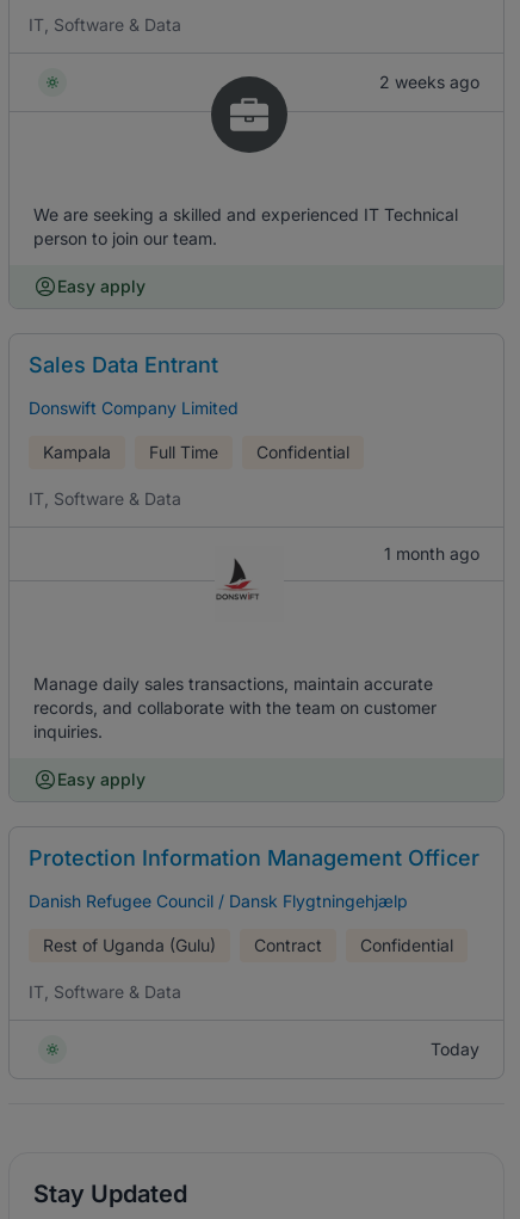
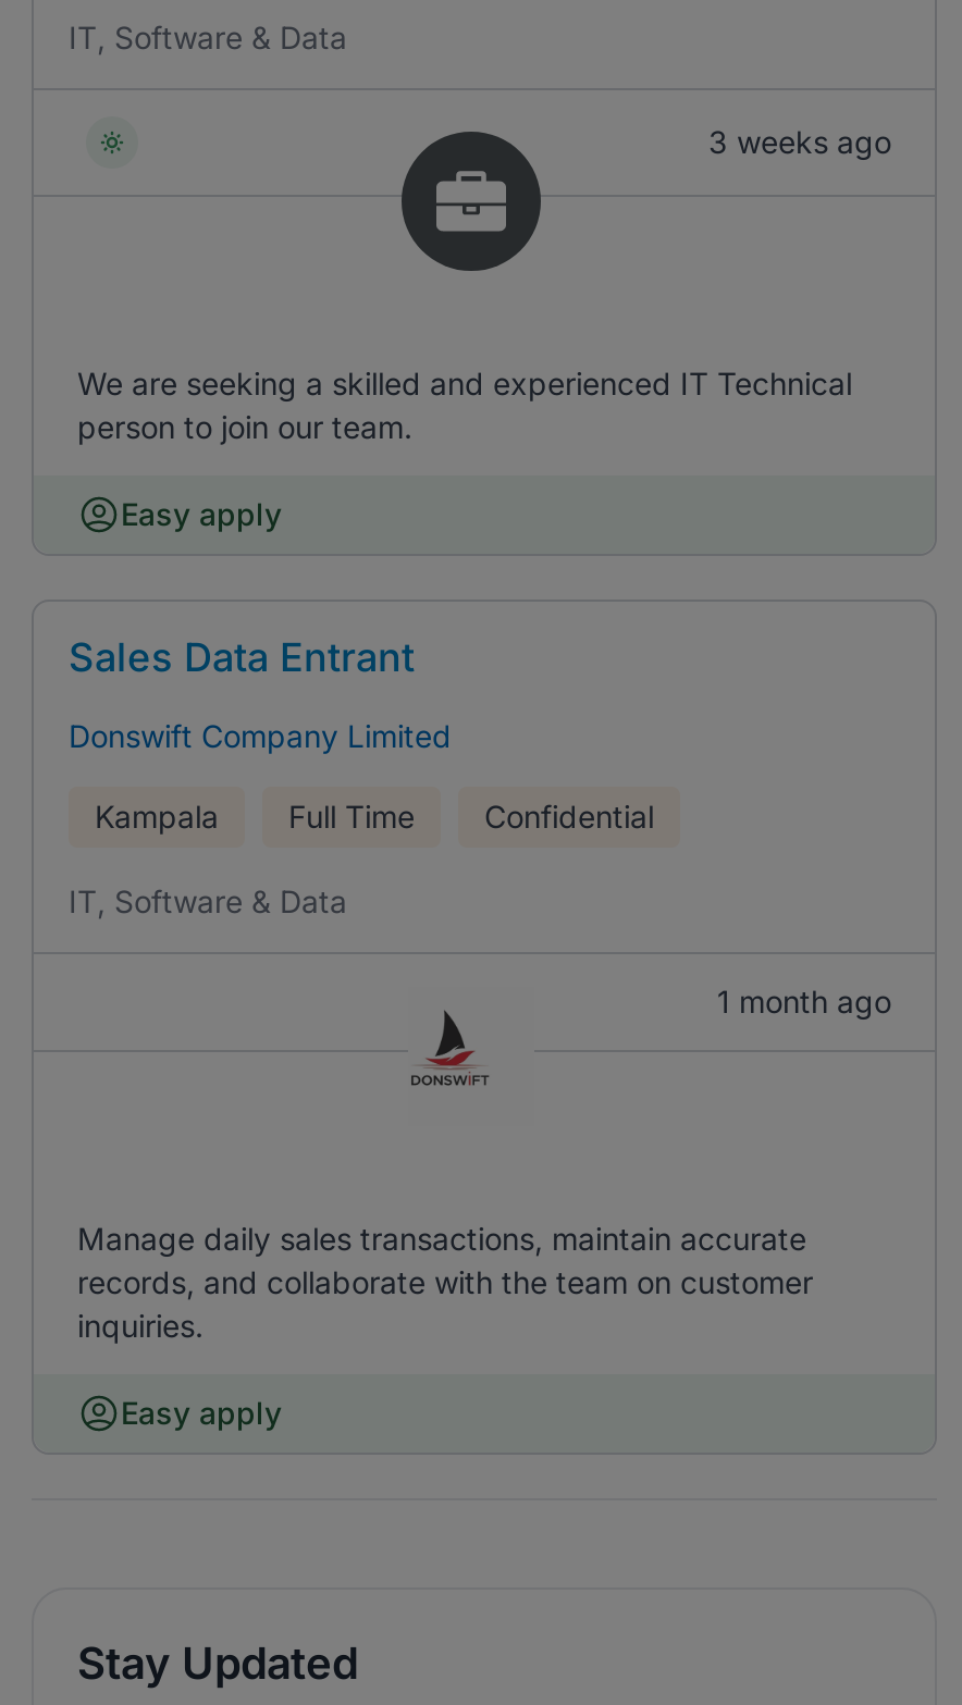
- 2 weeks ago
+ 3 weeks ago

- Protection Information Management Officer
- Danish Refugee Council / Dansk Flygtningehjælp
- Rest of Uganda (Gulu)
- Contract
- Confidential
- IT, Software & Data
- Today
